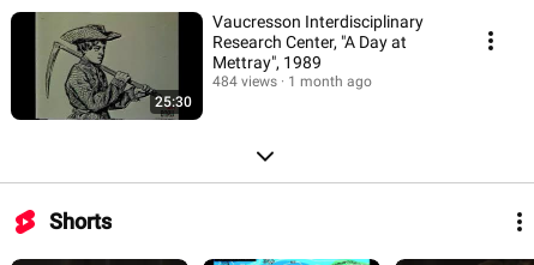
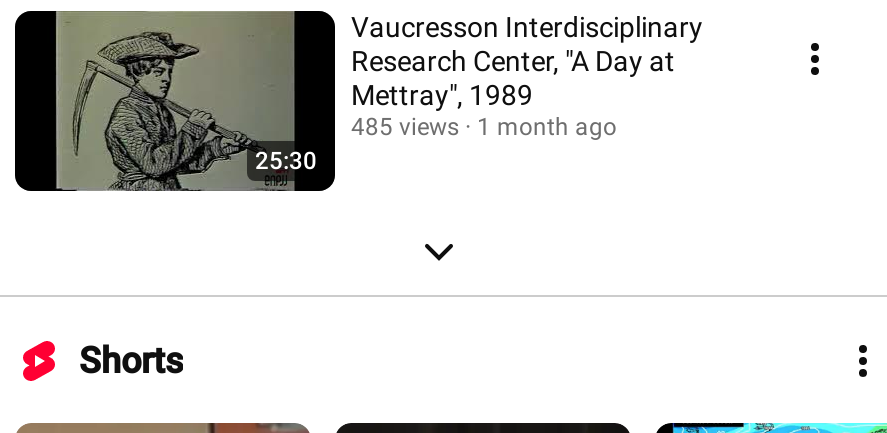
- 484 views 1 month ago
+ 485 views 1 month ago
